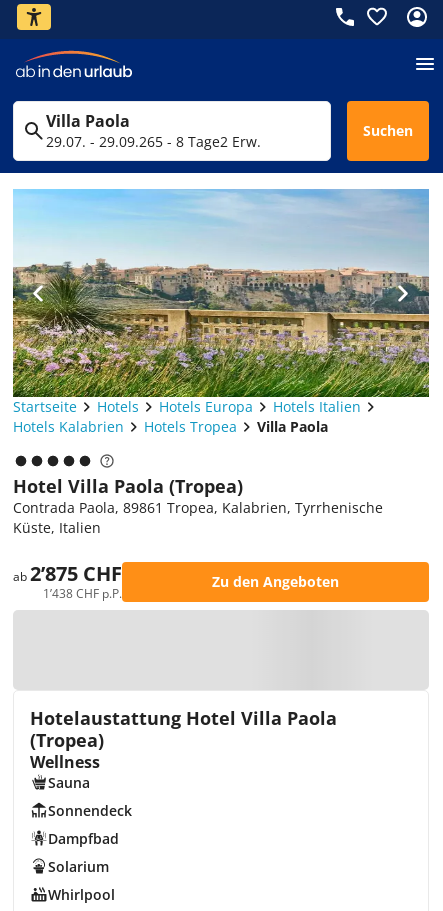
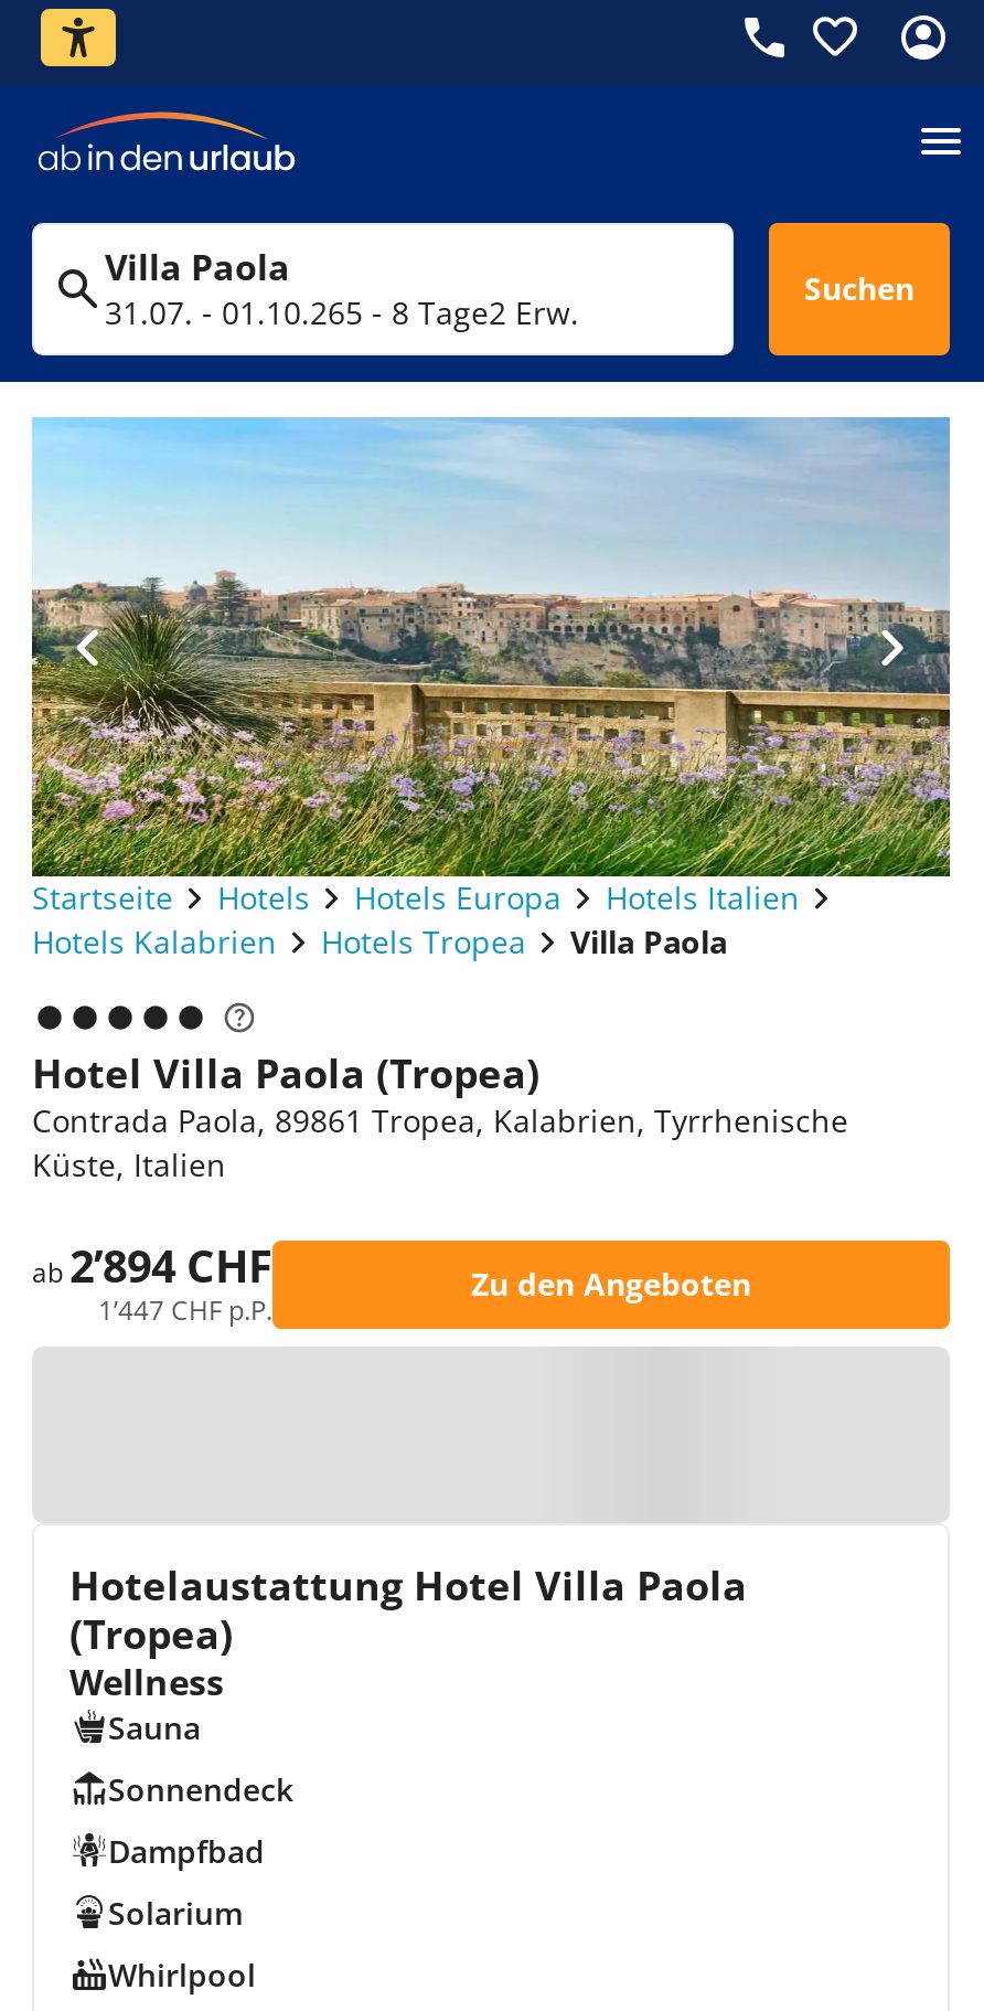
- 29.07. - 29.09.265 - 8 Tage2 Erw.
+ 31.07. - 01.10.265 - 8 Tage2 Erw.

- ab2’875 CHF
+ ab2’894 CHF

- 1’438 CHF p.P.
+ 1’447 CHF p.P.
